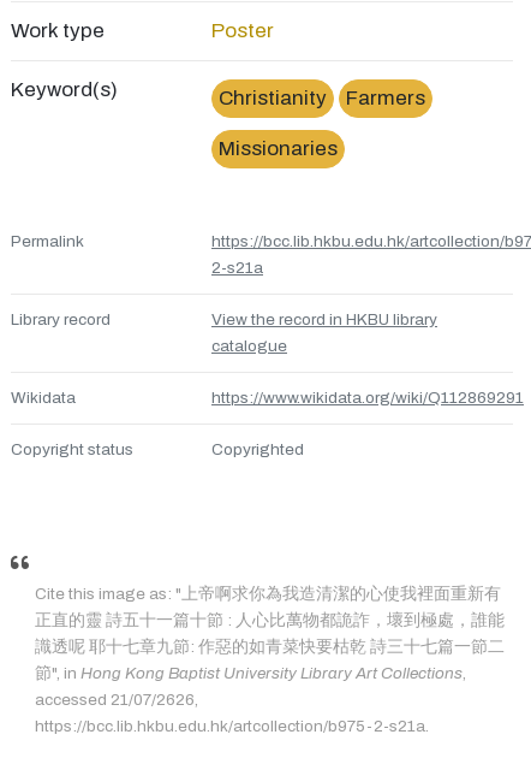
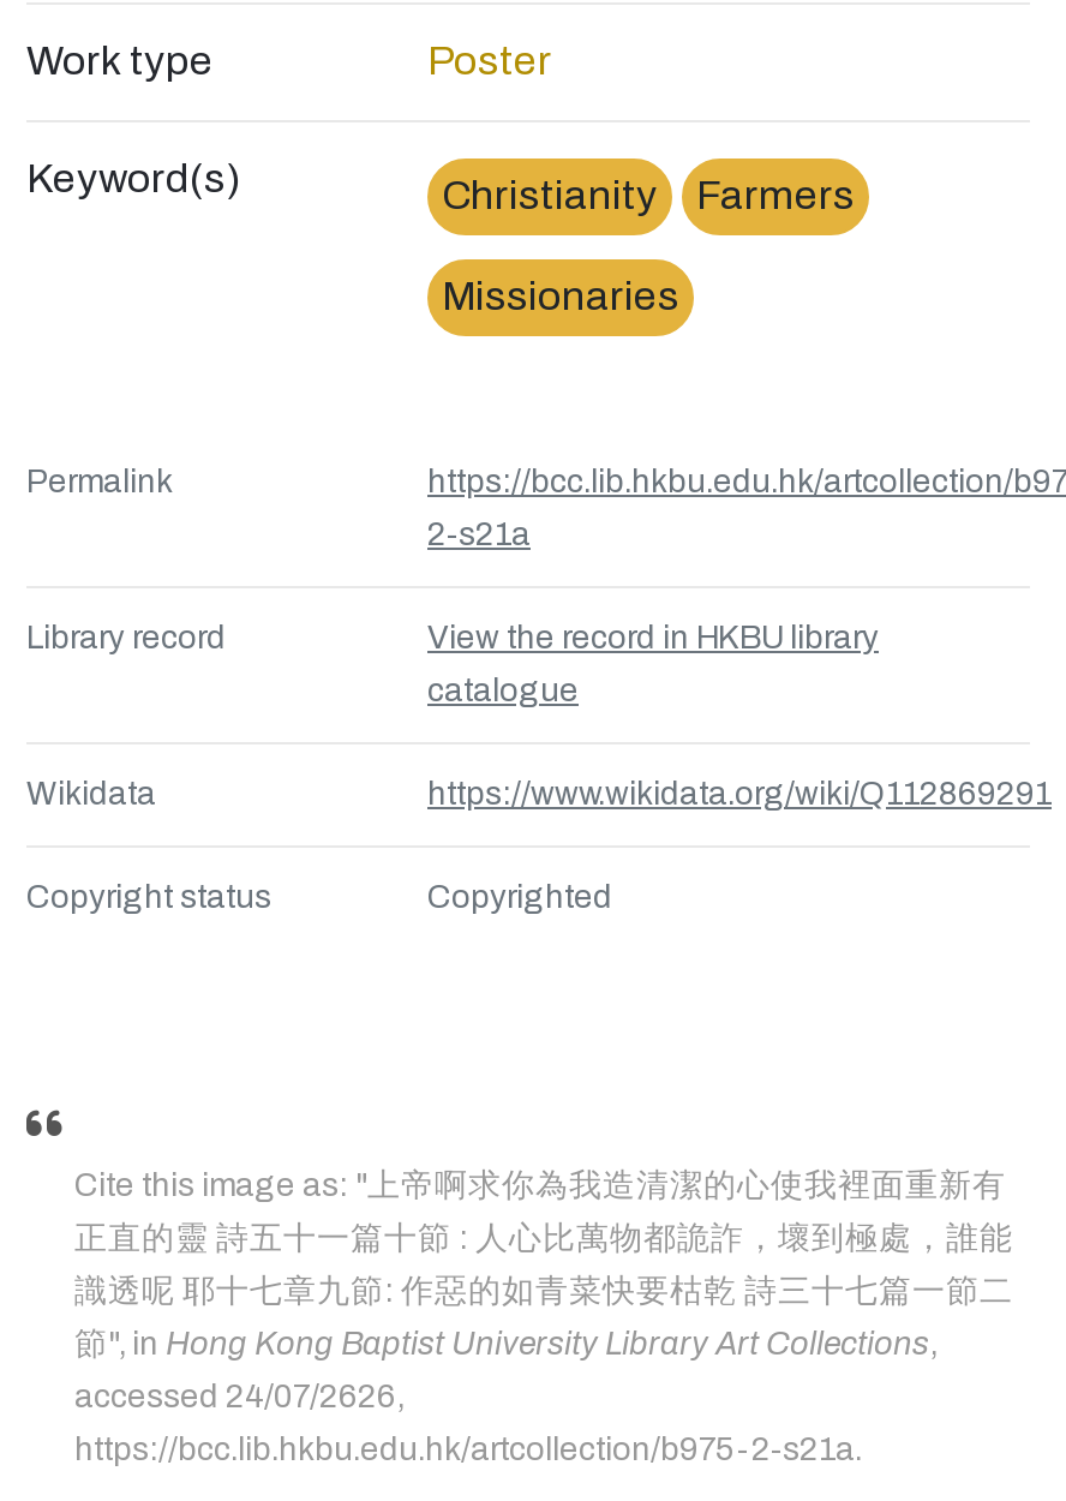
- accessed 21/07/2626,
+ accessed 24/07/2626,
